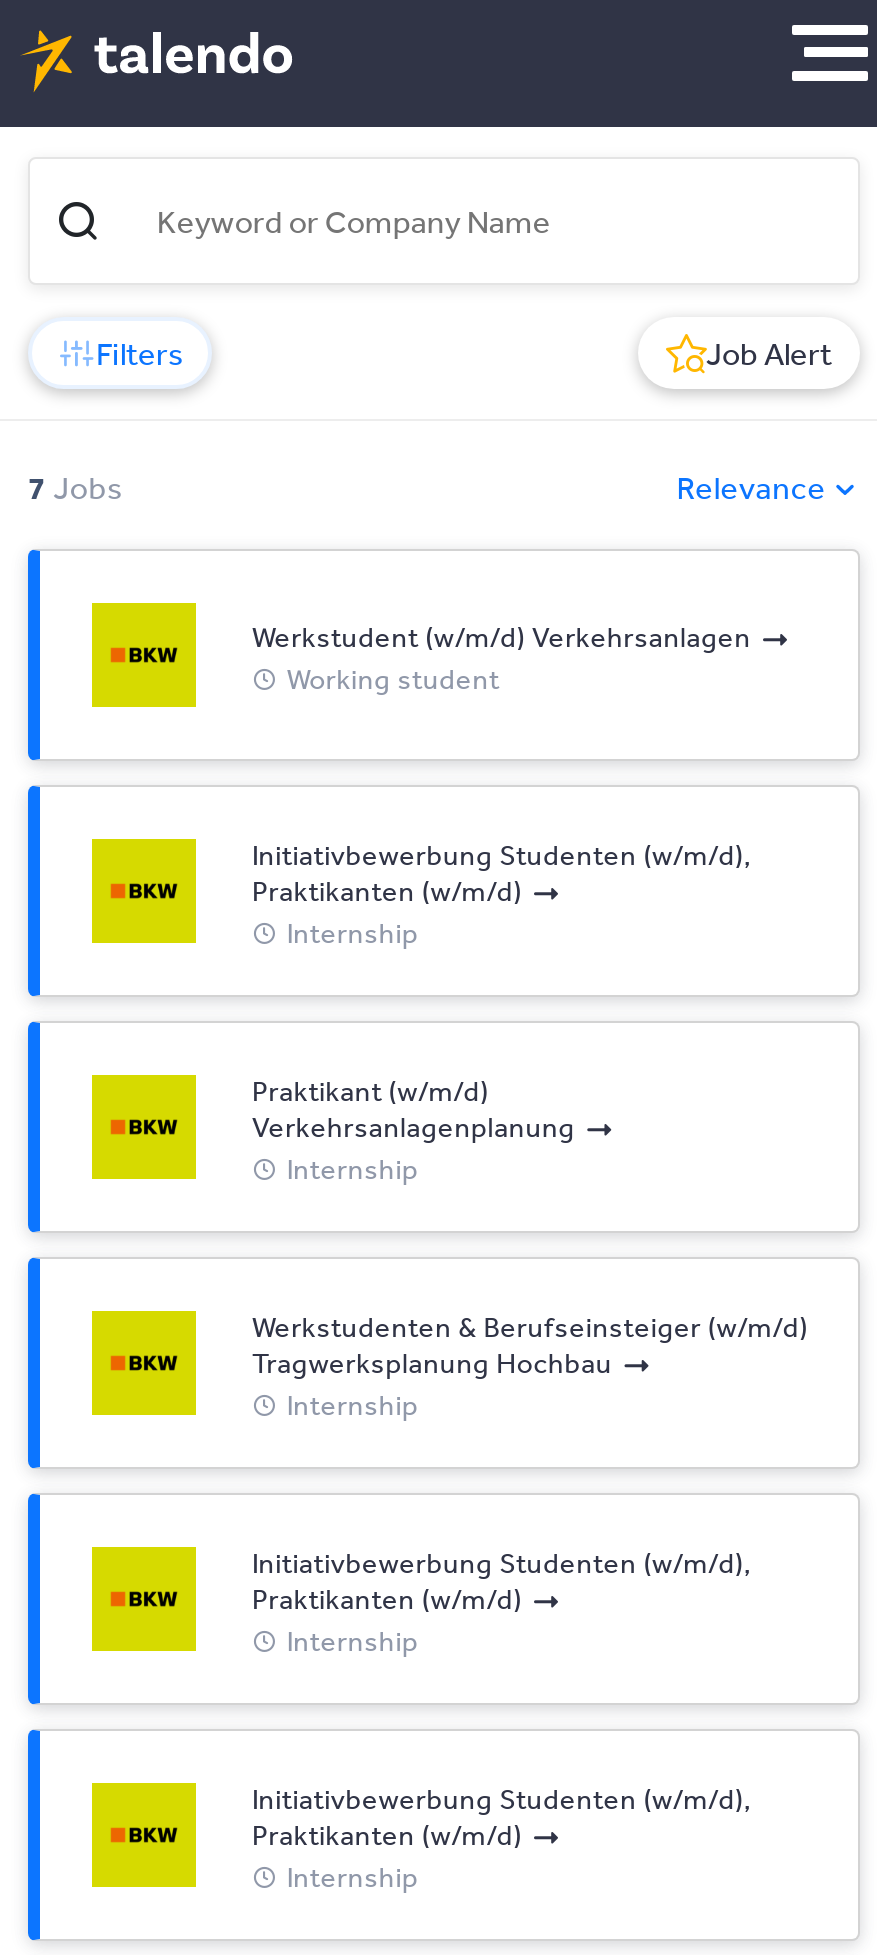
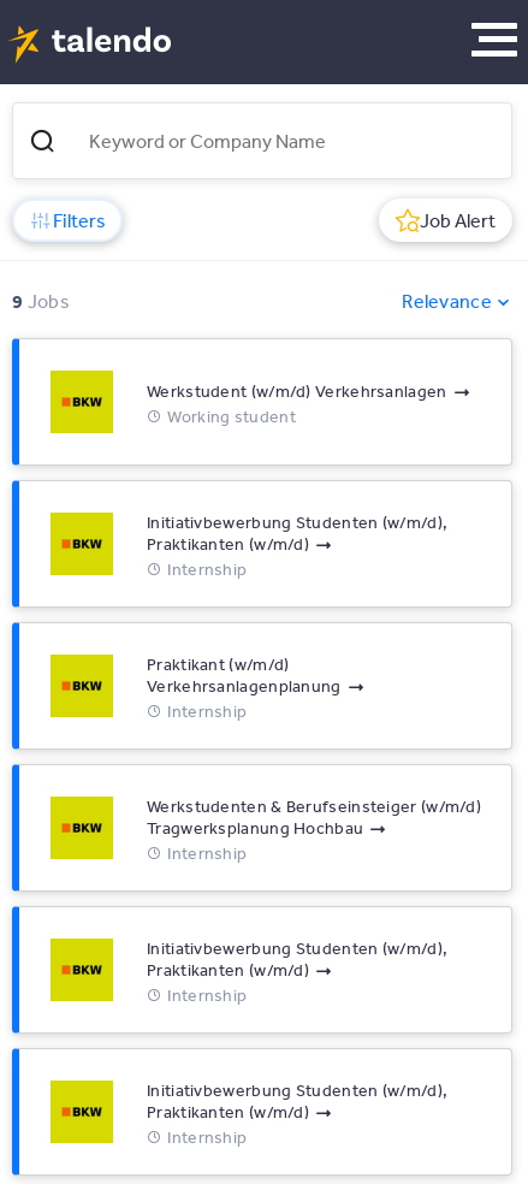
- 7 Jobs
+ 9 Jobs
